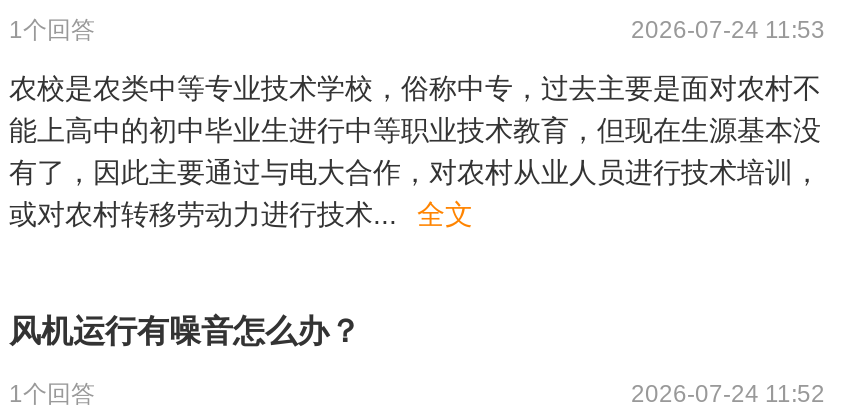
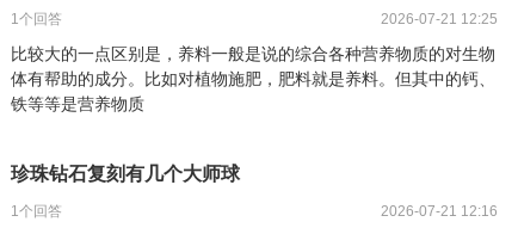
- 2026-07-24 11:53
+ 2026-07-21 12:25

- 农校是农类中等专业技术学校，俗称中专，过去主要是面对农村不
- 能上高中的初中毕业生进行中等职业技术教育，但现在生源基本没
- 有了，因此主要通过与电大合作，对农村从业人员进行技术培训，
- 或对农村转移劳动力进行技术...
- 全文
+ 比较大的一点区别是，养料一般是说的综合各种营养物质的对生物
+ 体有帮助的成分。比如对植物施肥，肥料就是养料。但其中的钙、
+ 铁等等是营养物质

- 风机运行有噪音怎么办？
+ 珍珠钻石复刻有几个大师球

- 2026-07-24 11:52
+ 2026-07-21 12:16
